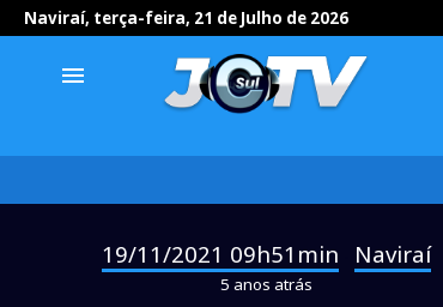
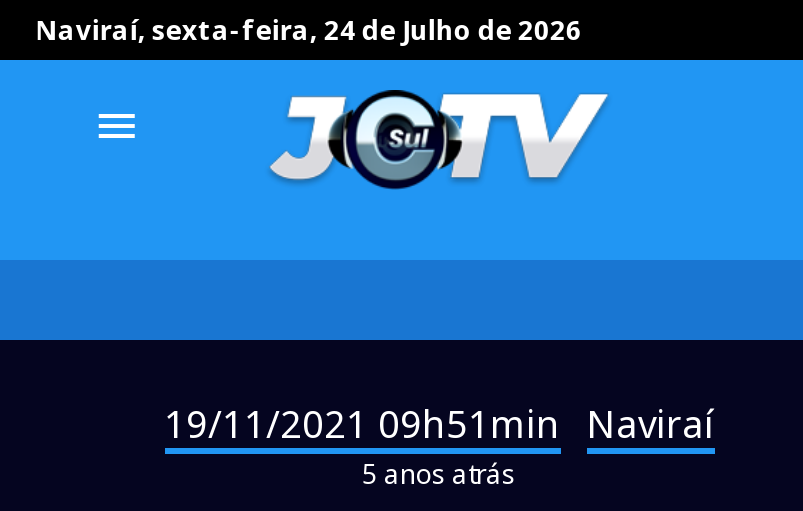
- Naviraí, terça-feira, 21 de Julho de 2026
+ Naviraí, sexta-feira, 24 de Julho de 2026
